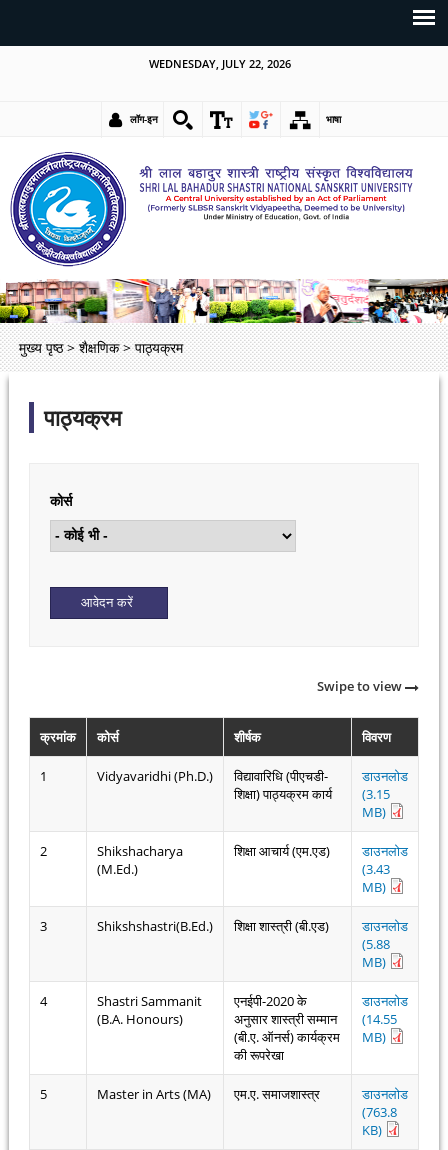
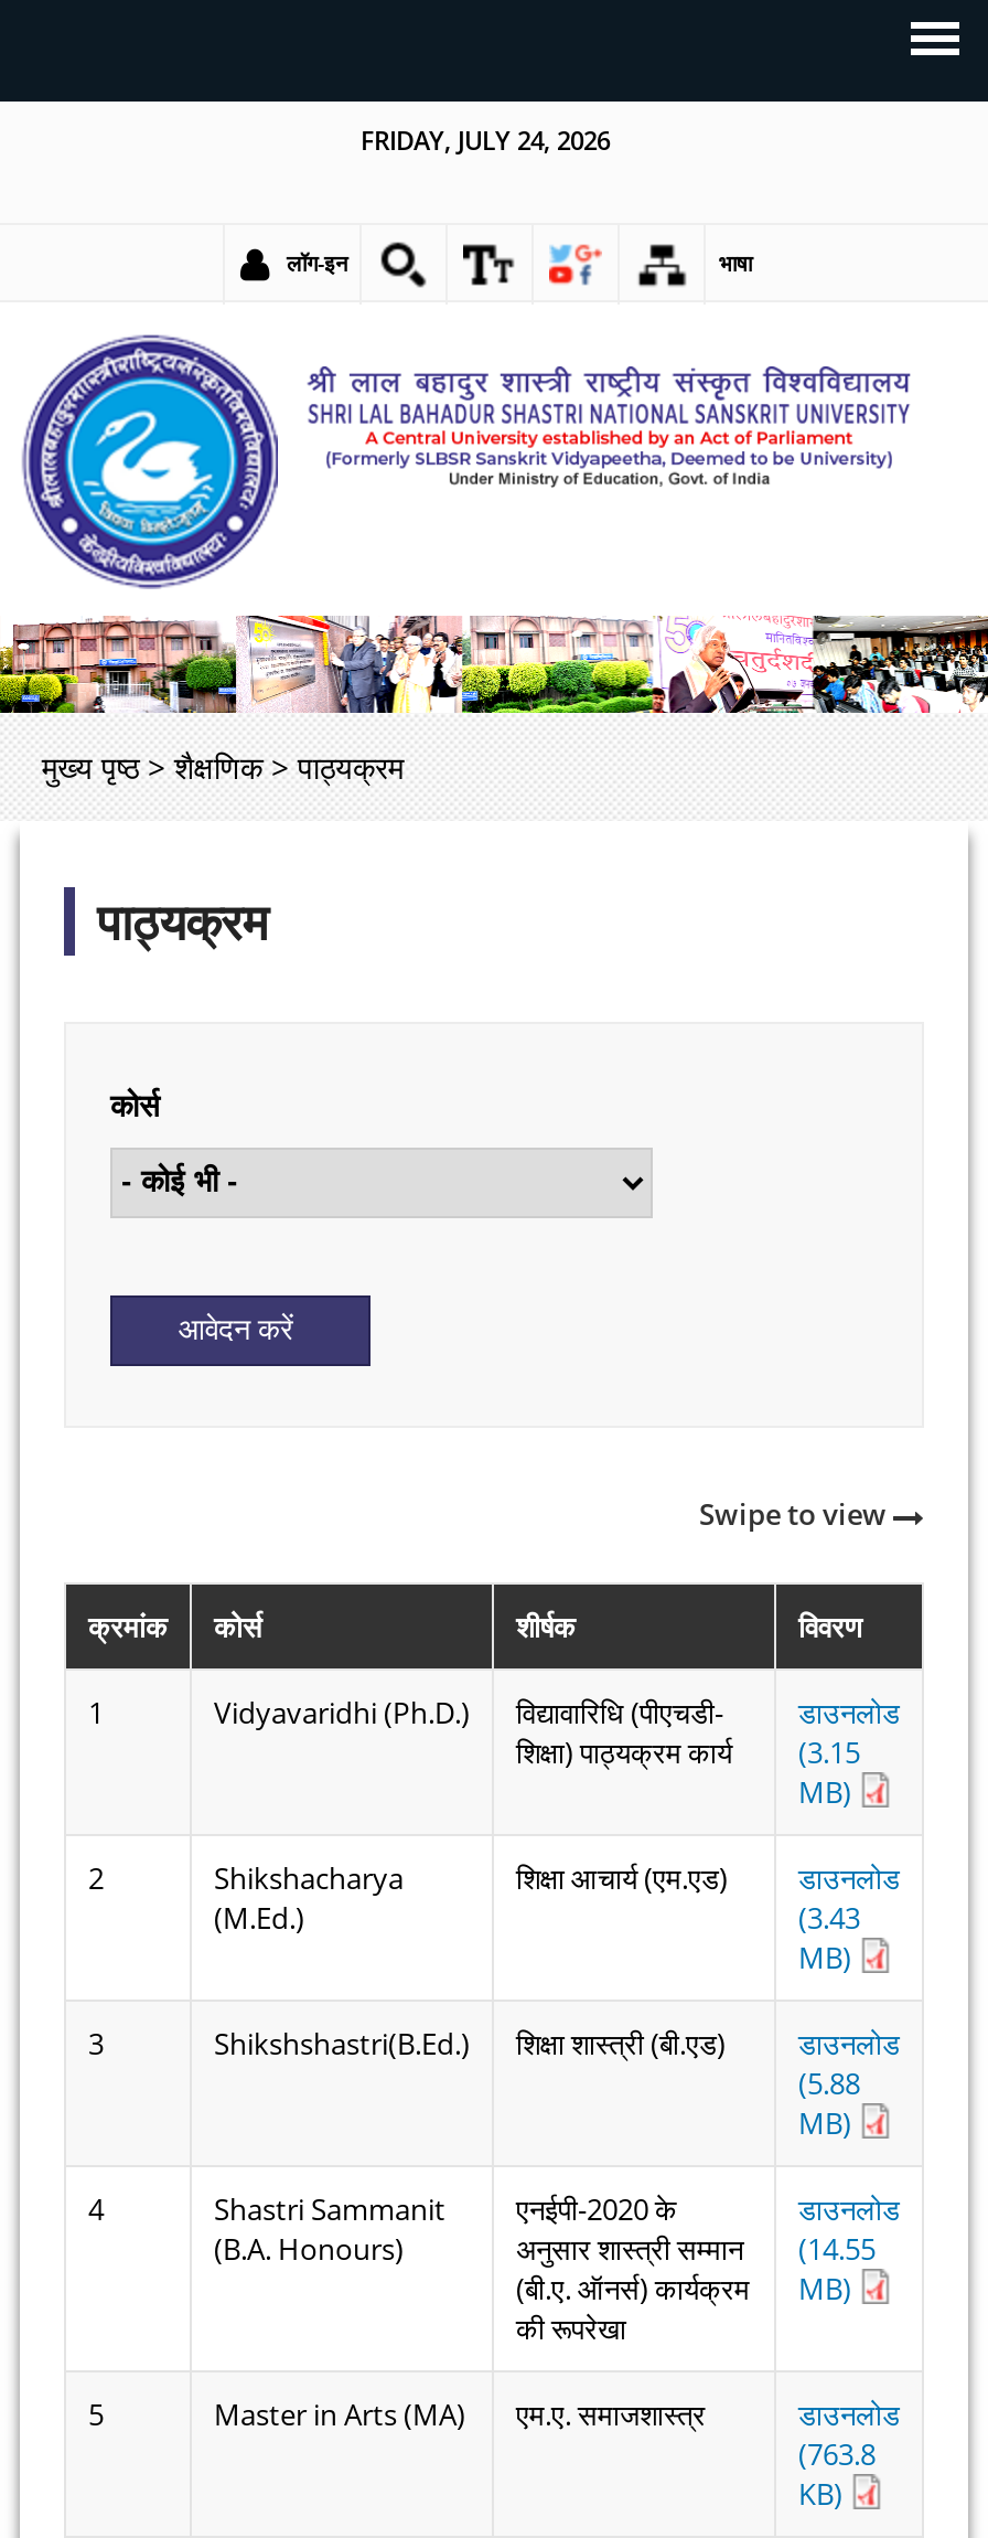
- WEDNESDAY, JULY 22, 2026
+ FRIDAY, JULY 24, 2026
